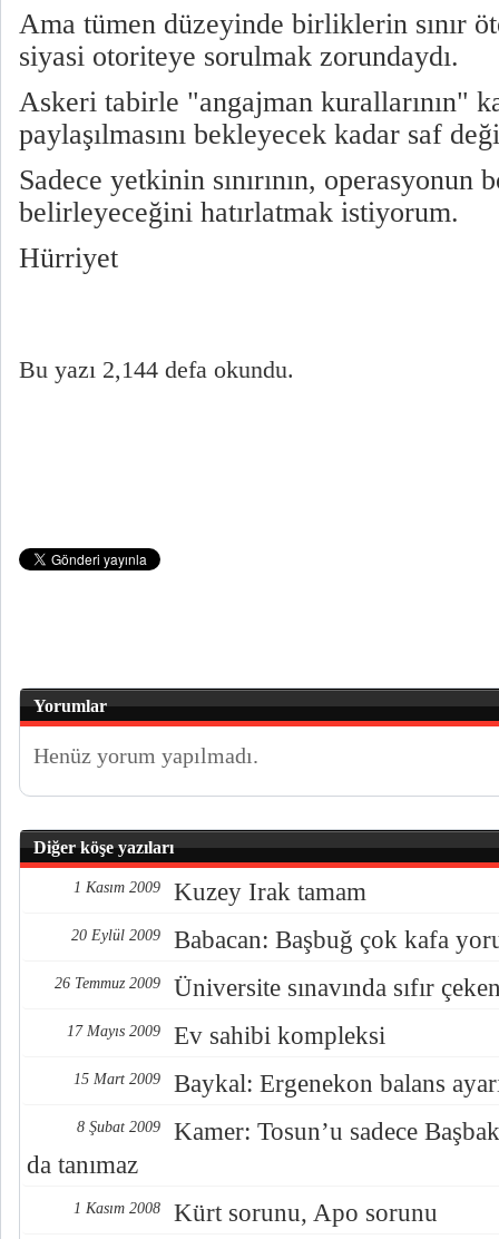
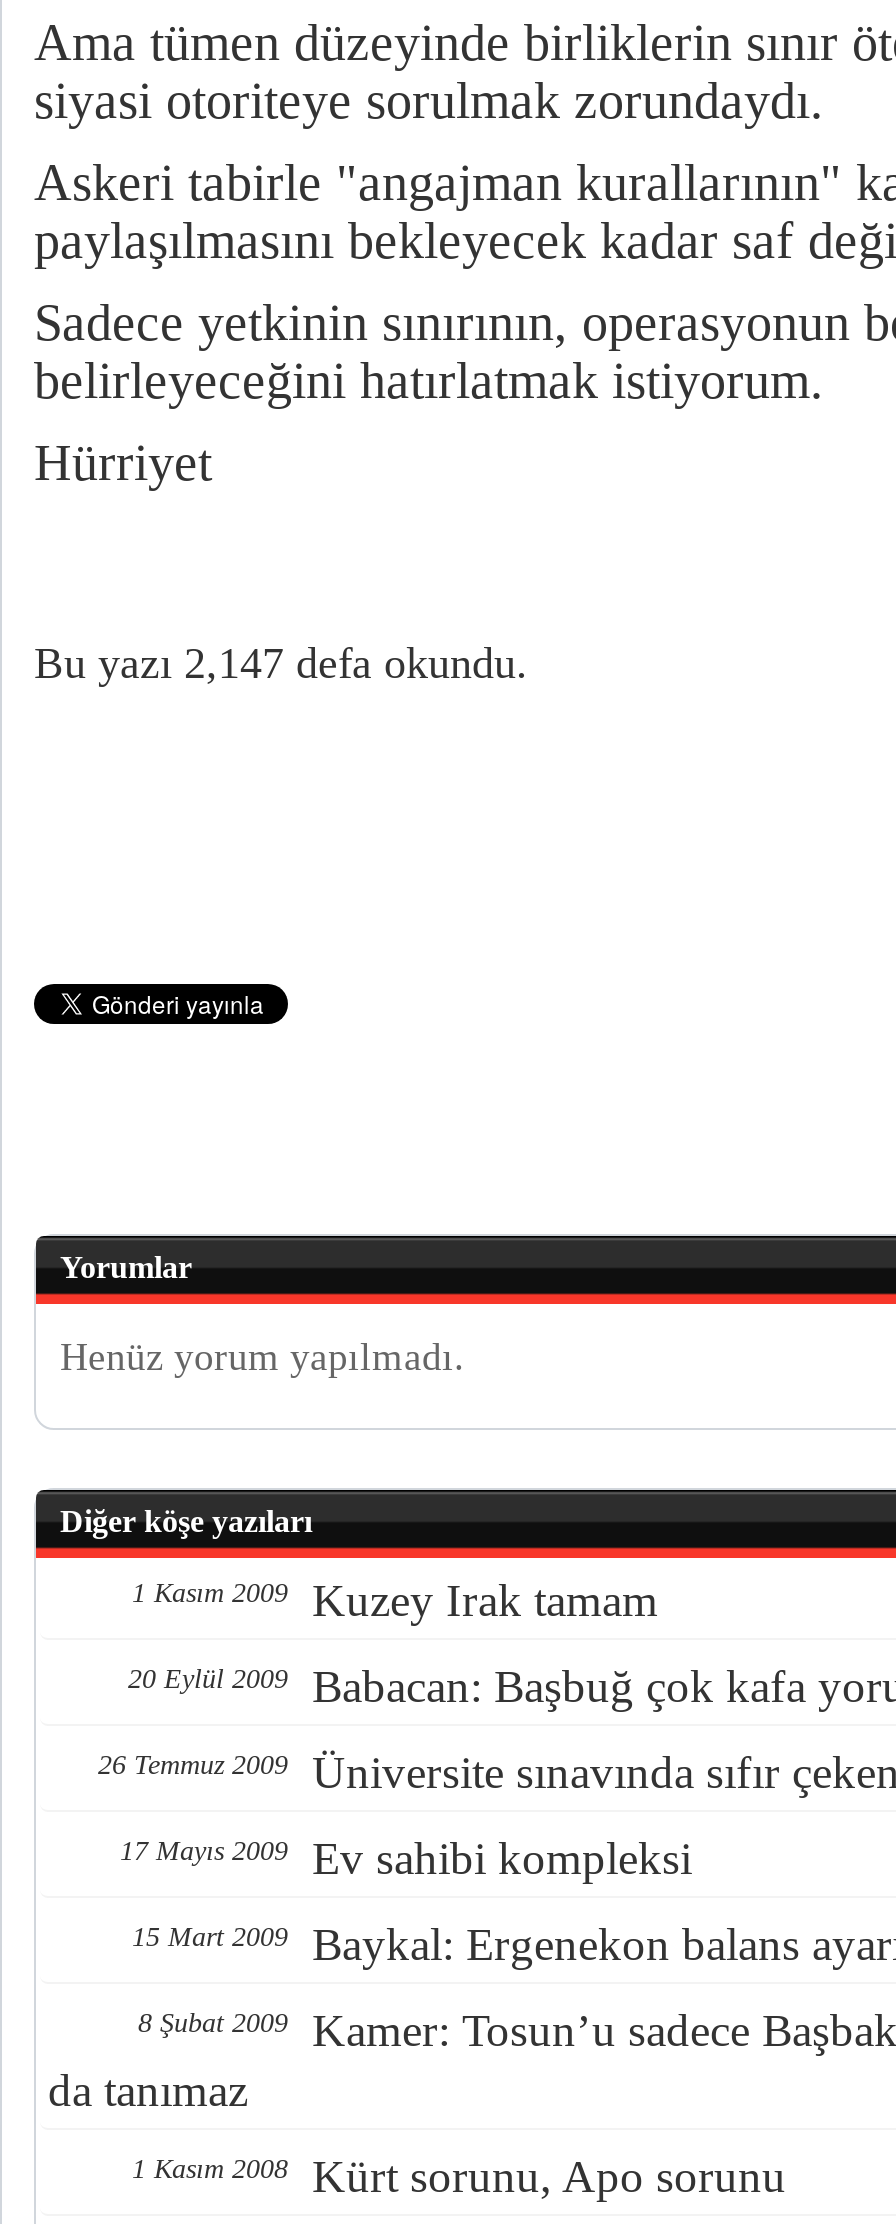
- Bu yazı 2,144 defa okundu.
+ Bu yazı 2,147 defa okundu.
